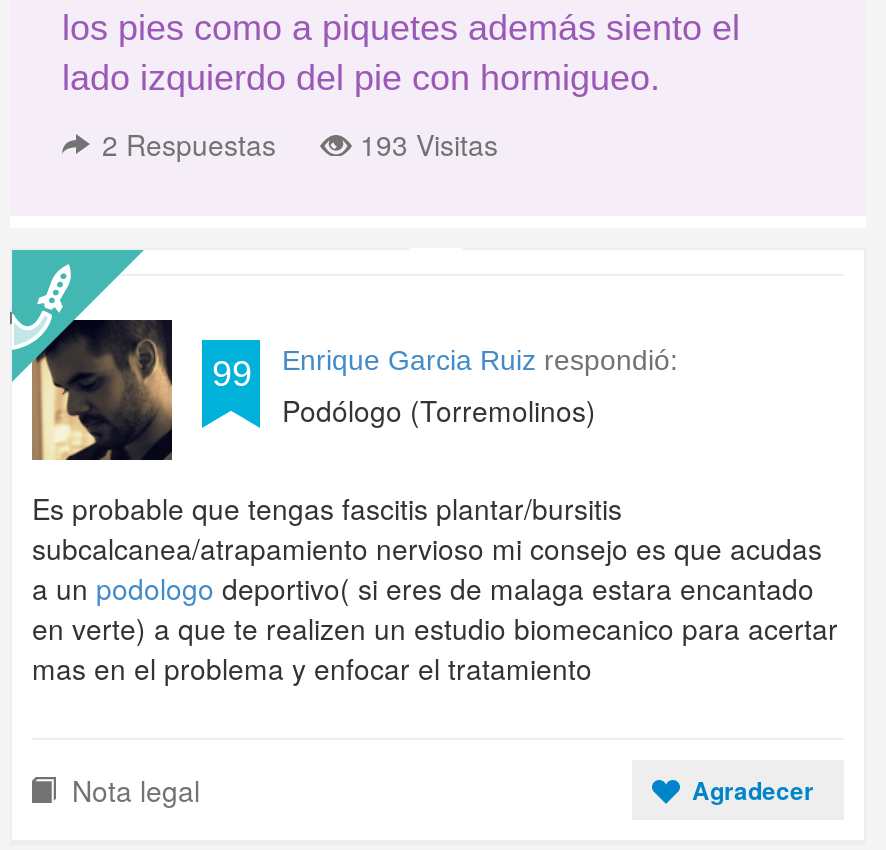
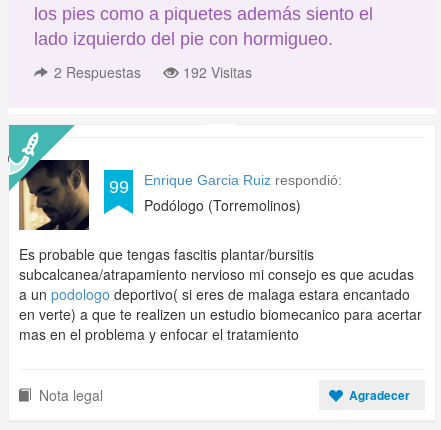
- 193 Visitas
+ 192 Visitas
